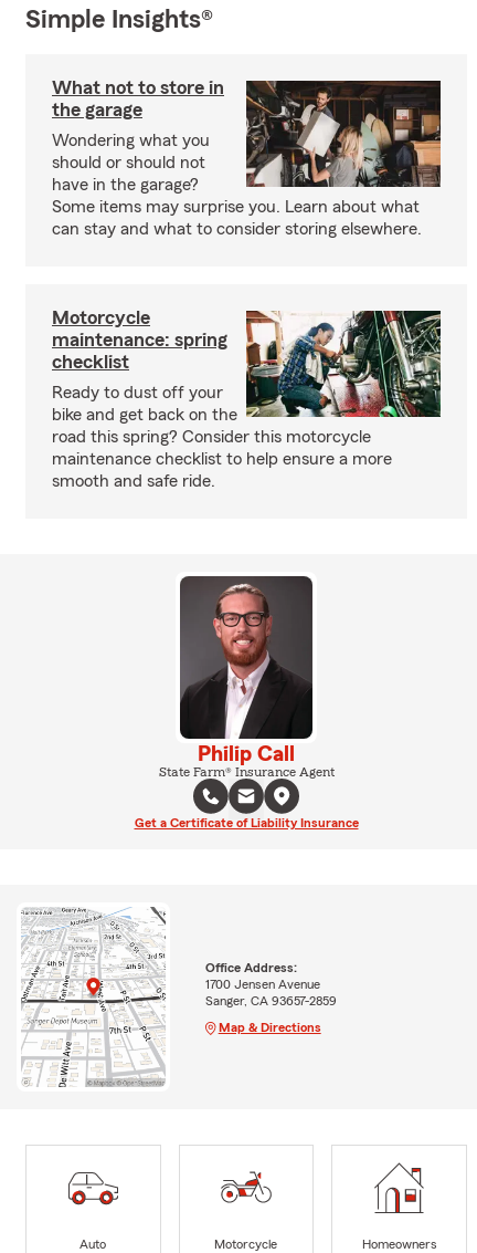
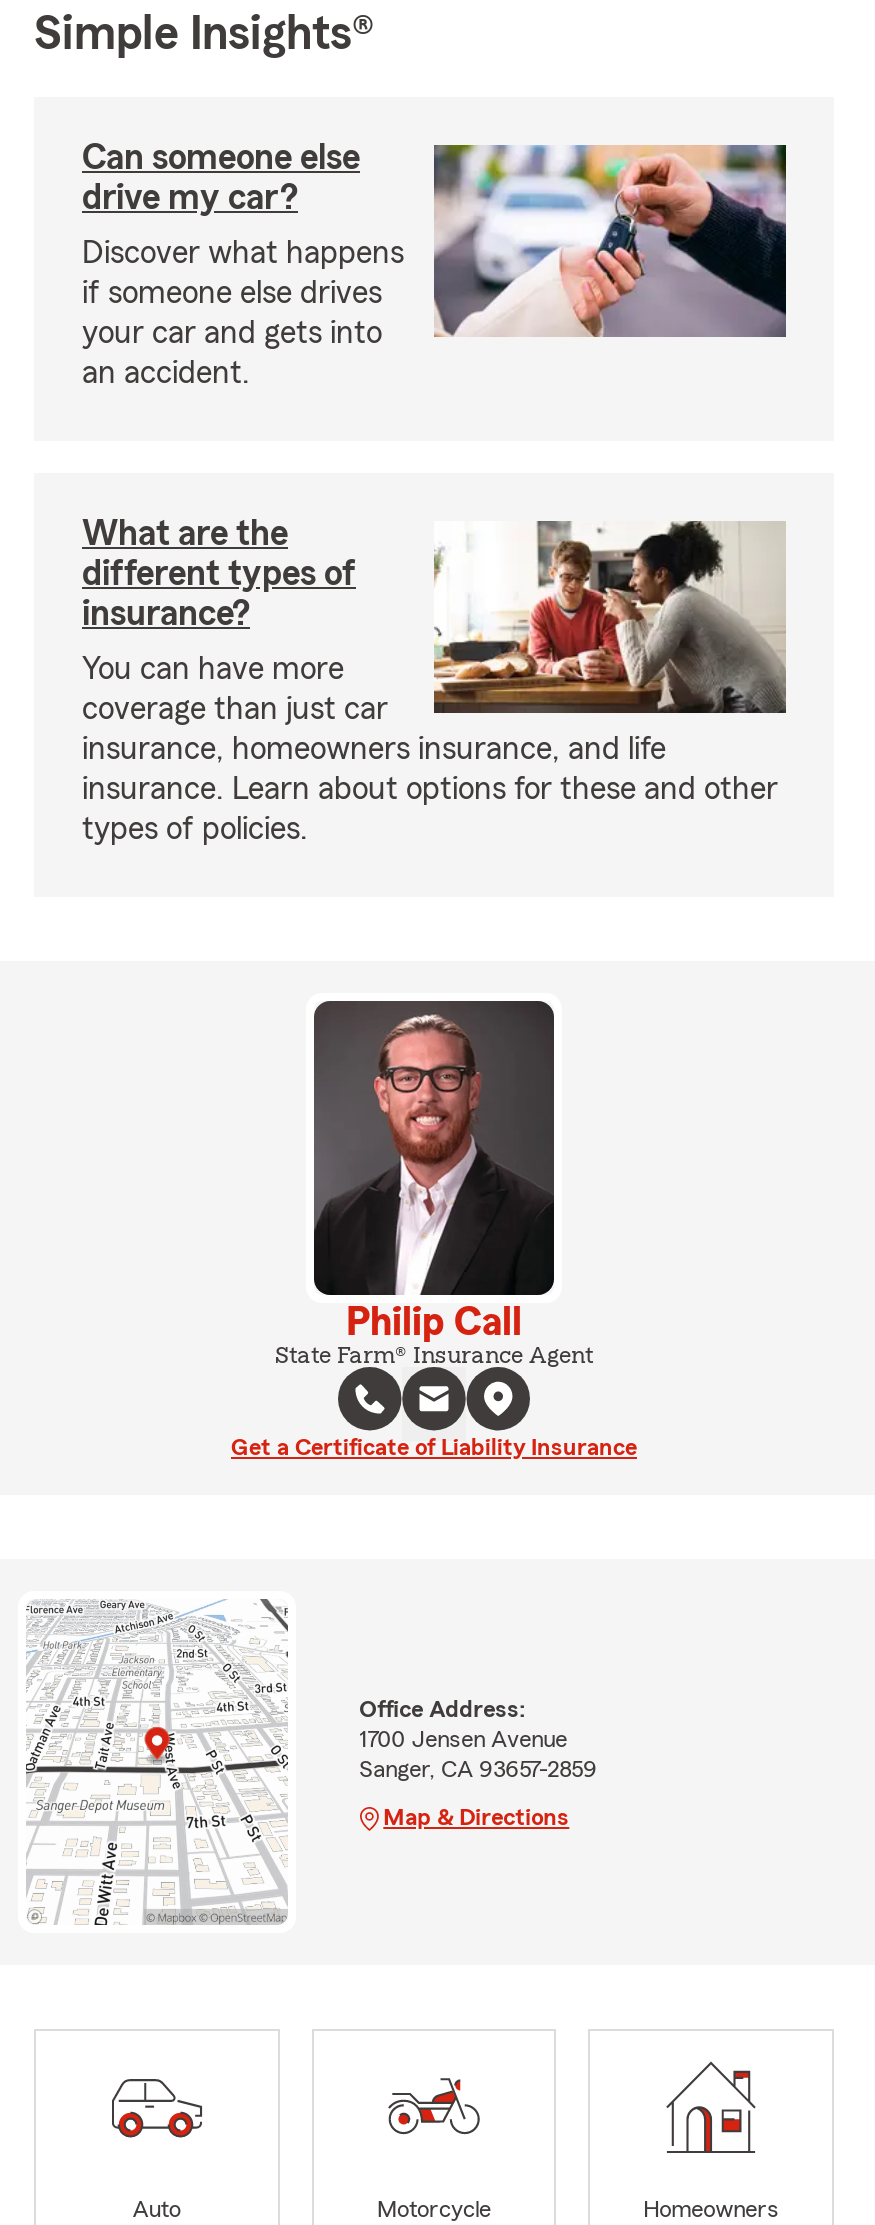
- What not to store in
- the garage
+ Can someone else
+ drive my car?

- [image]
- Wondering what you
- should or should not
- have in the garage?
- Some items may surprise you. Learn about what
- can stay and what to consider storing elsewhere.
+ [image]
+ Discover what happens
+ if someone else drives
+ your car and gets into
+ an accident.

- Motorcycle
- maintenance: spring
- checklist
+ What are the
+ different types of
+ insurance?

- [image]
- Ready to dust off your
- bike and get back on the
- road this spring? Consider this motorcycle
- maintenance checklist to help ensure a more
- smooth and safe ride.
+ [image]
+ You can have more
+ coverage than just car
+ insurance, homeowners insurance, and life
+ insurance. Learn about options for these and other
+ types of policies.
